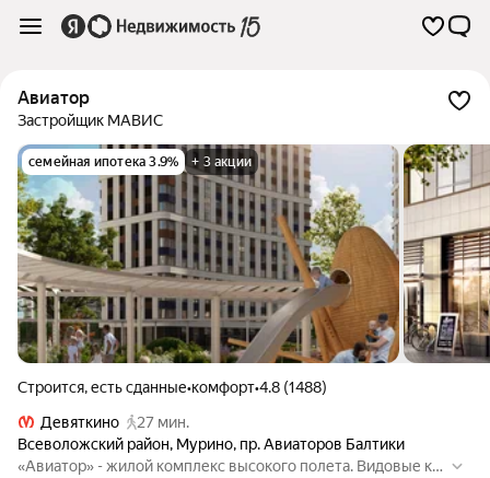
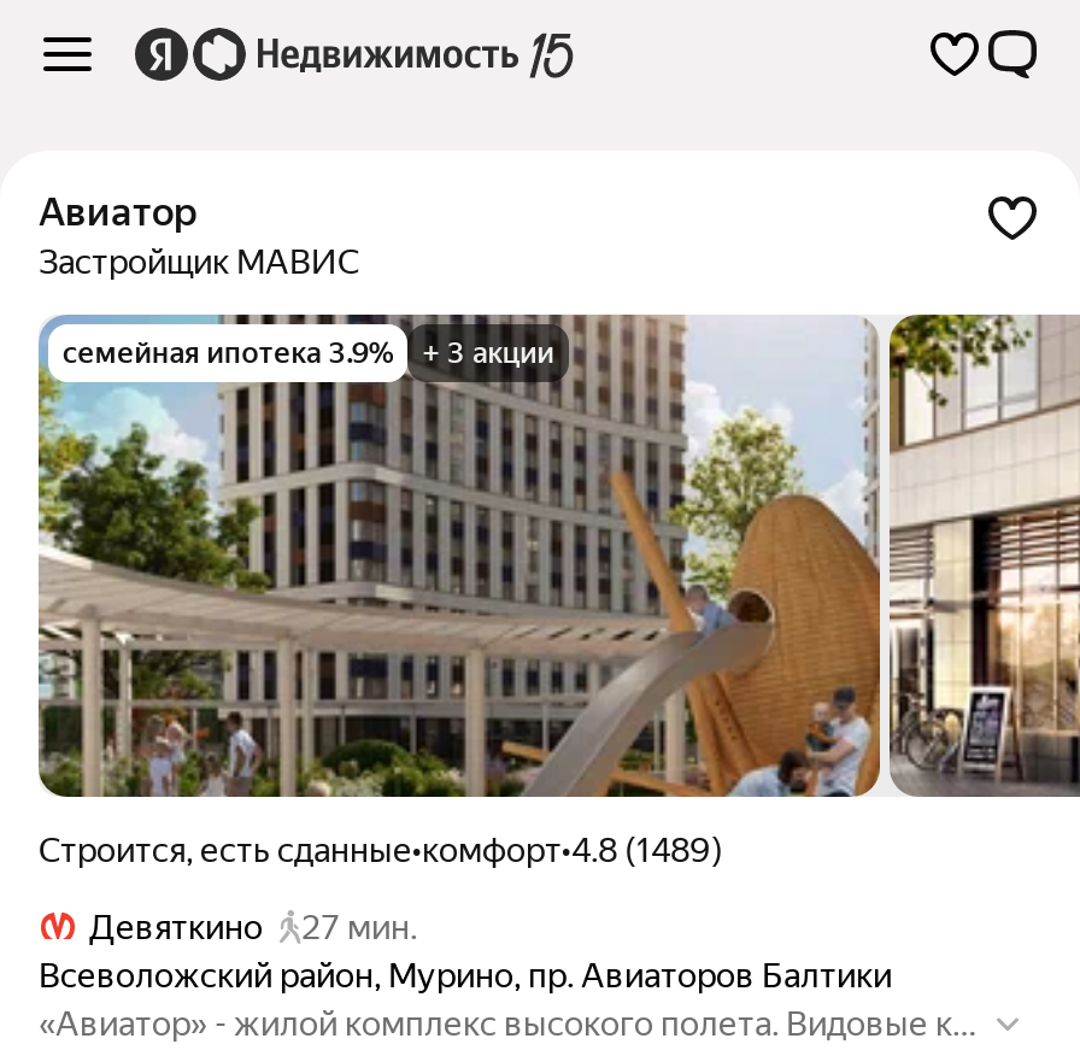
- Строится, есть сданные•комфорт•4.8 (1488)
+ Строится, есть сданные•комфорт•4.8 (1489)
